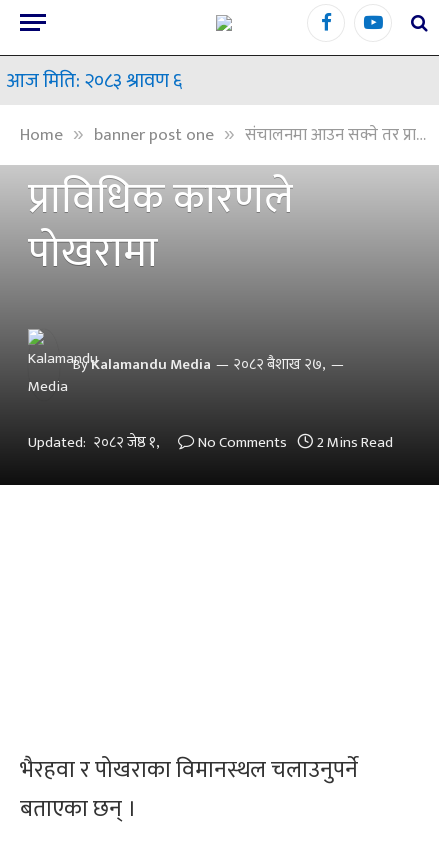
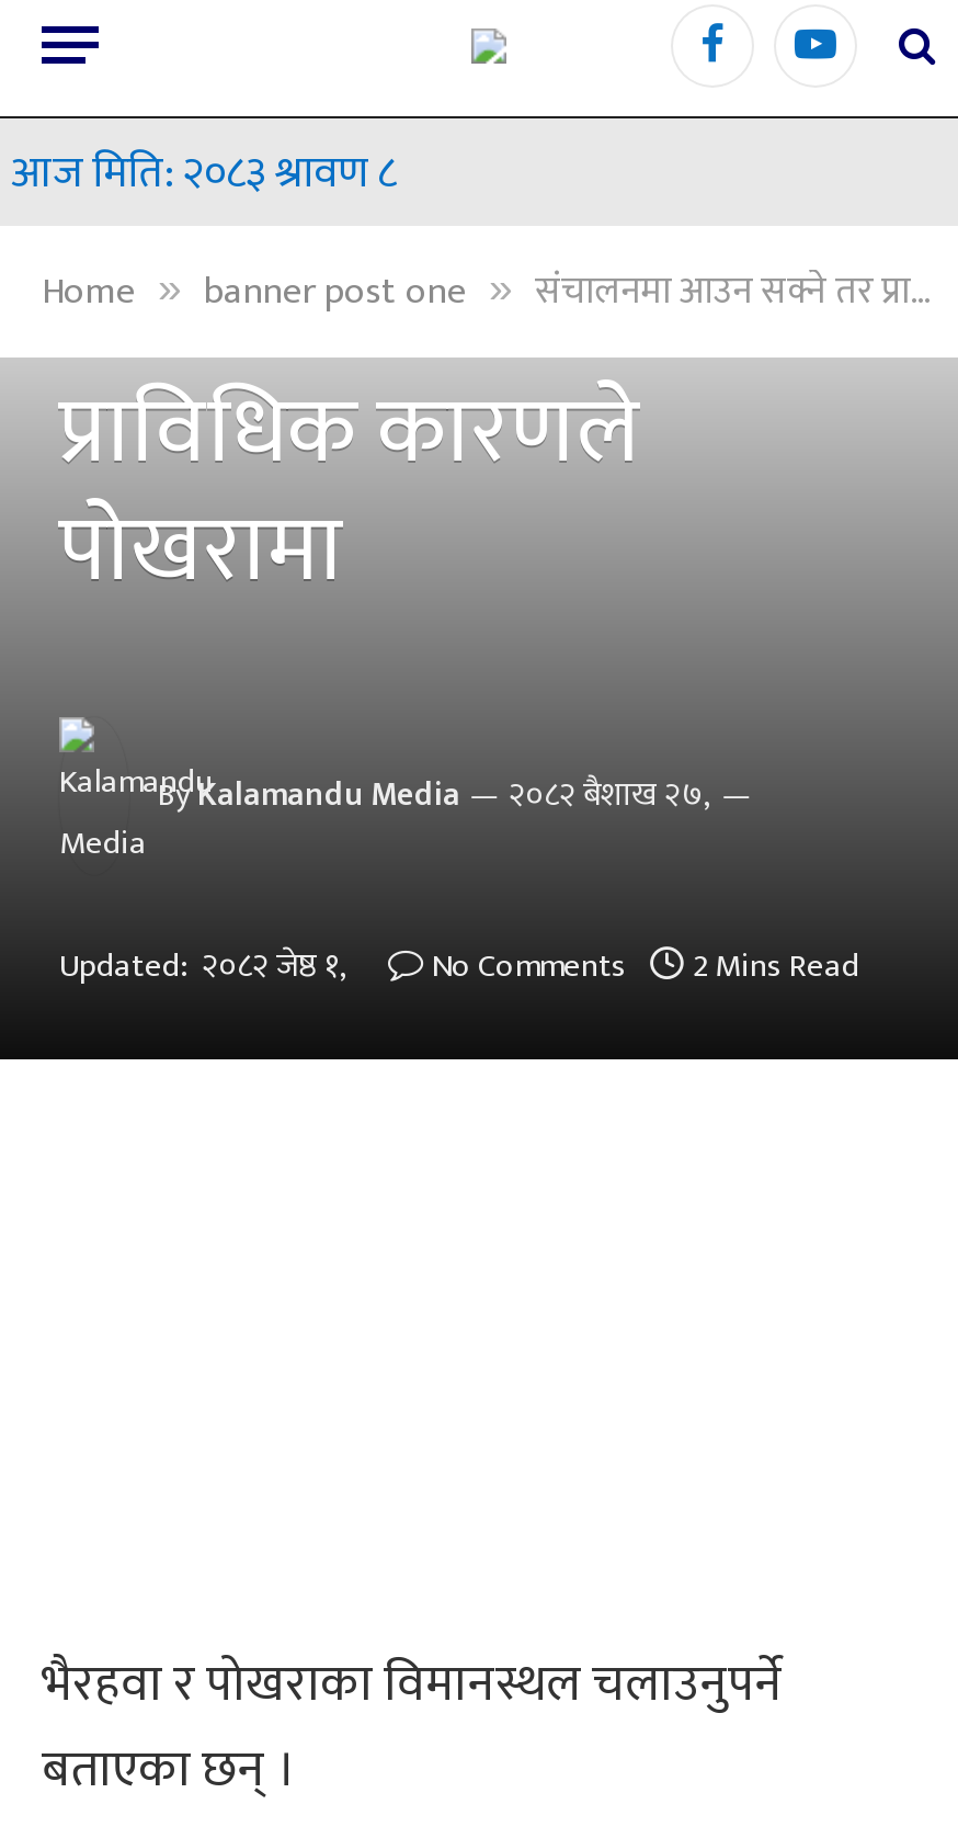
- आज मिति: २०८३ श्रावण ६
+ आज मिति: २०८३ श्रावण ८
